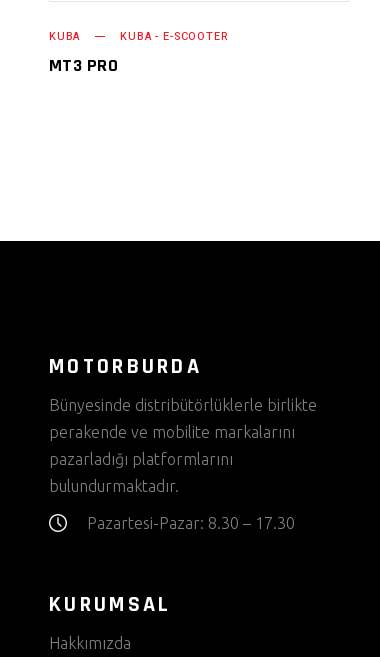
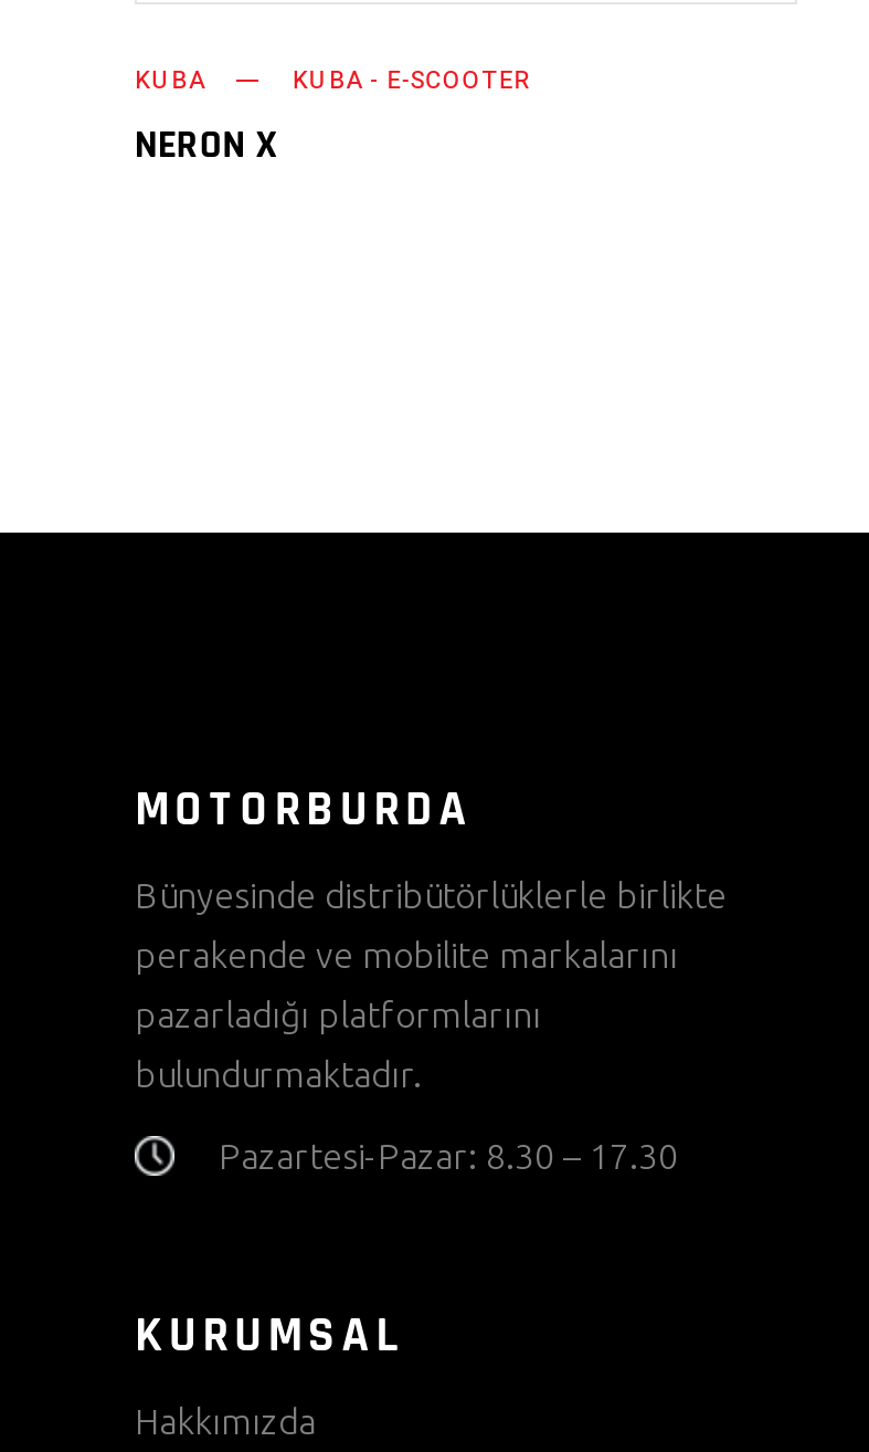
- MT3 PRO
+ NERON X
